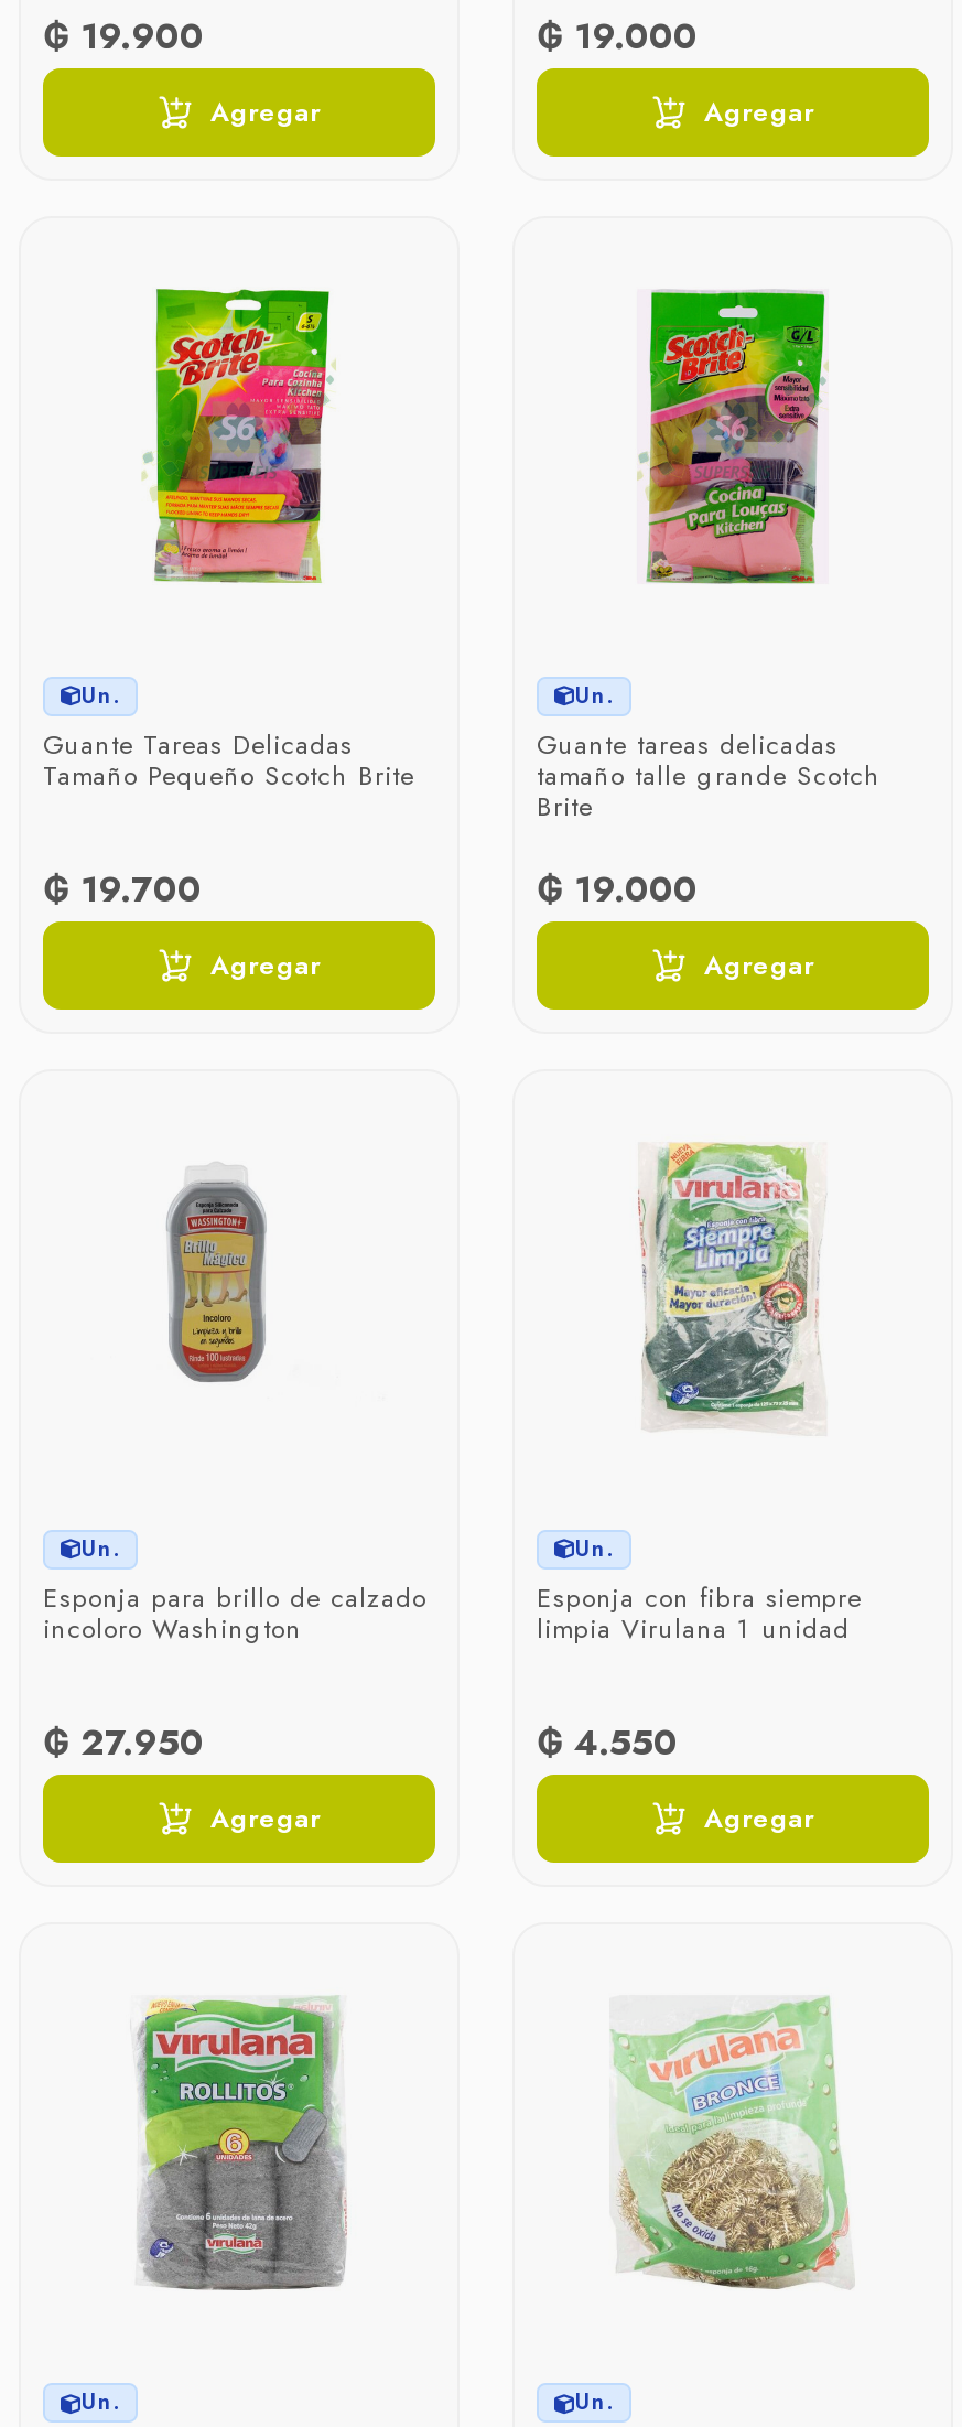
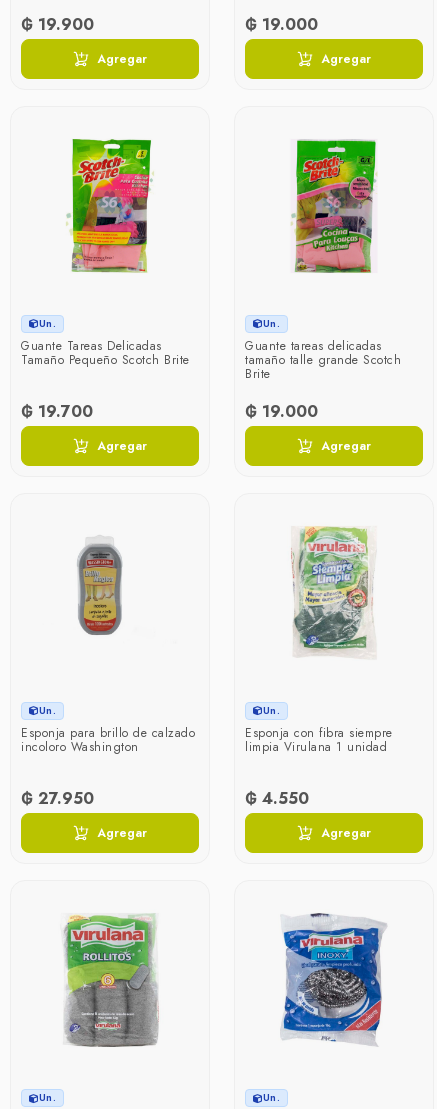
- [image]
+ [image]
